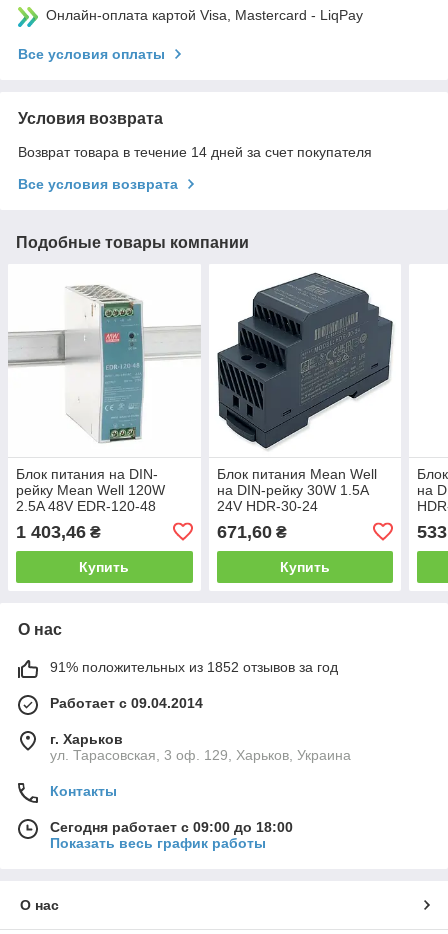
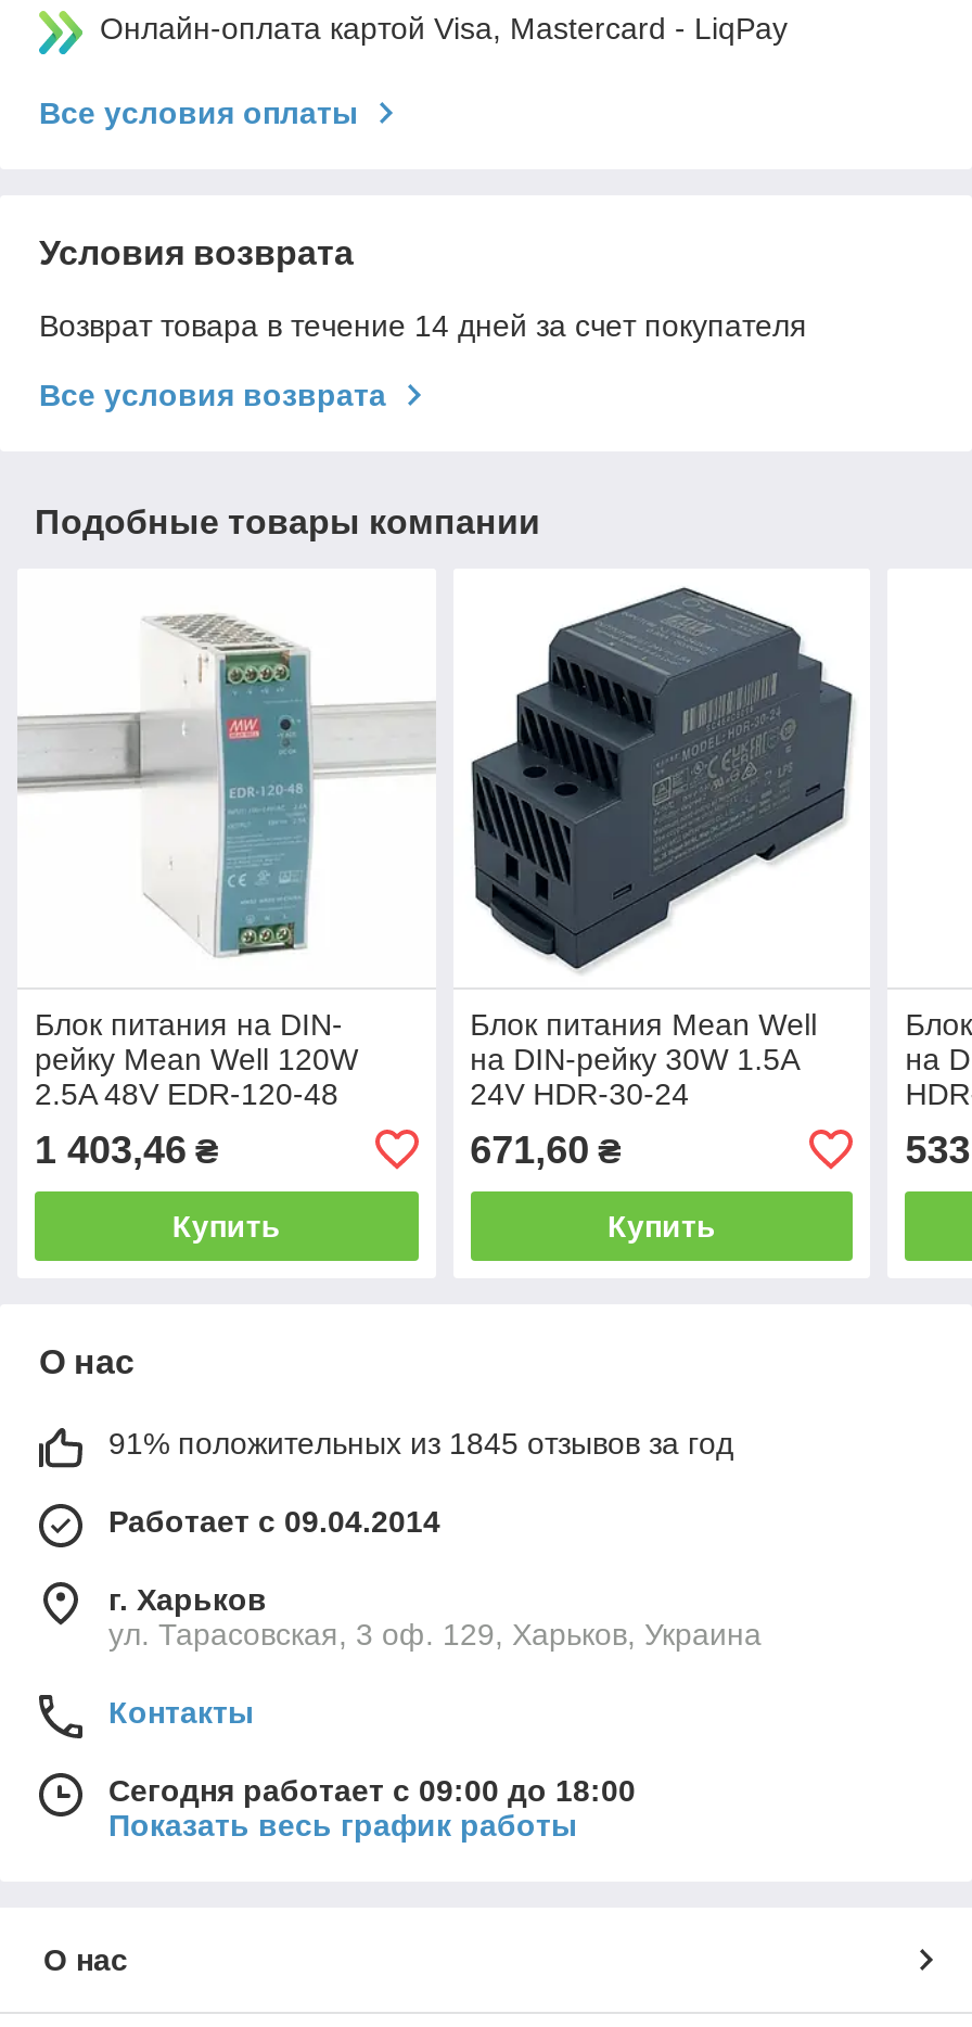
- 91% положительных из 1852 отзывов за год
+ 91% положительных из 1845 отзывов за год
